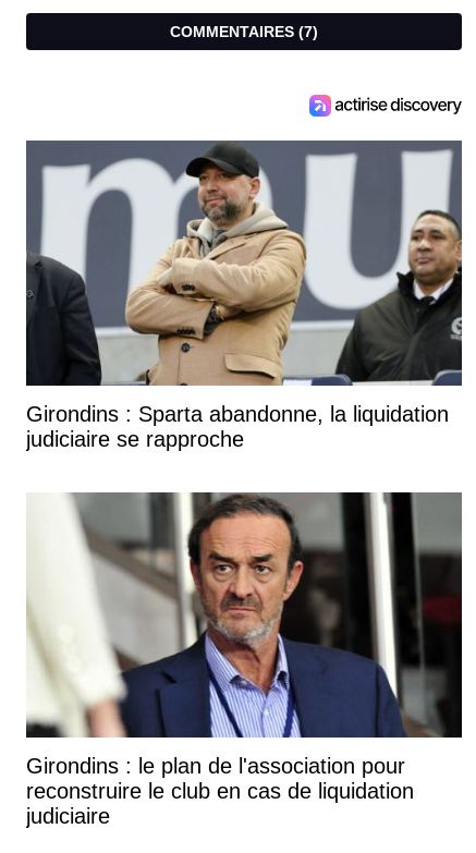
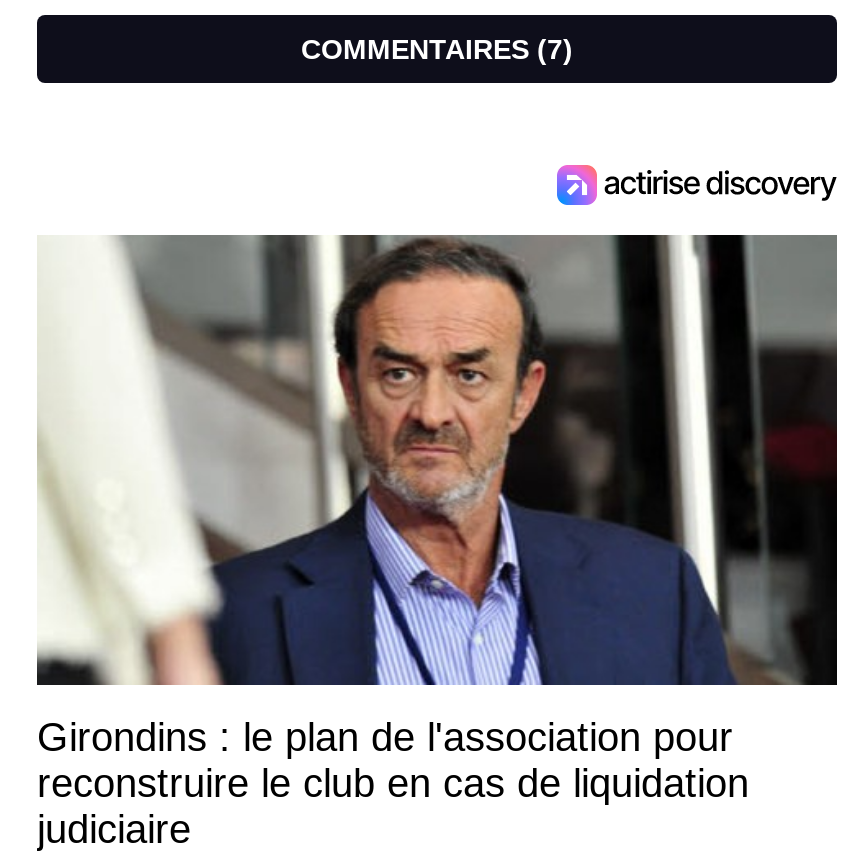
- [image]
- Girondins : Sparta abandonne, la liquidation
- judiciaire se rapproche
